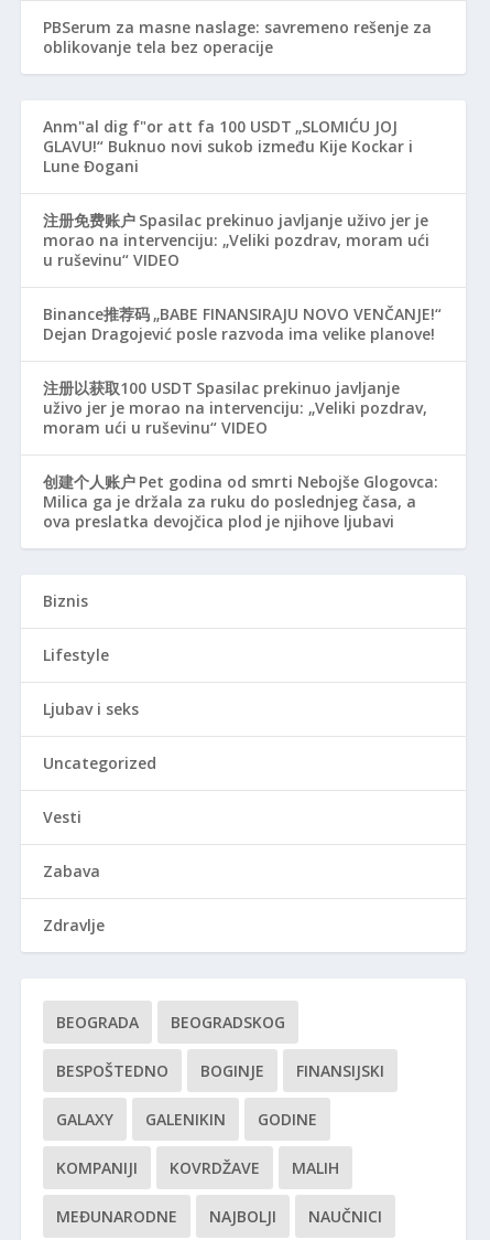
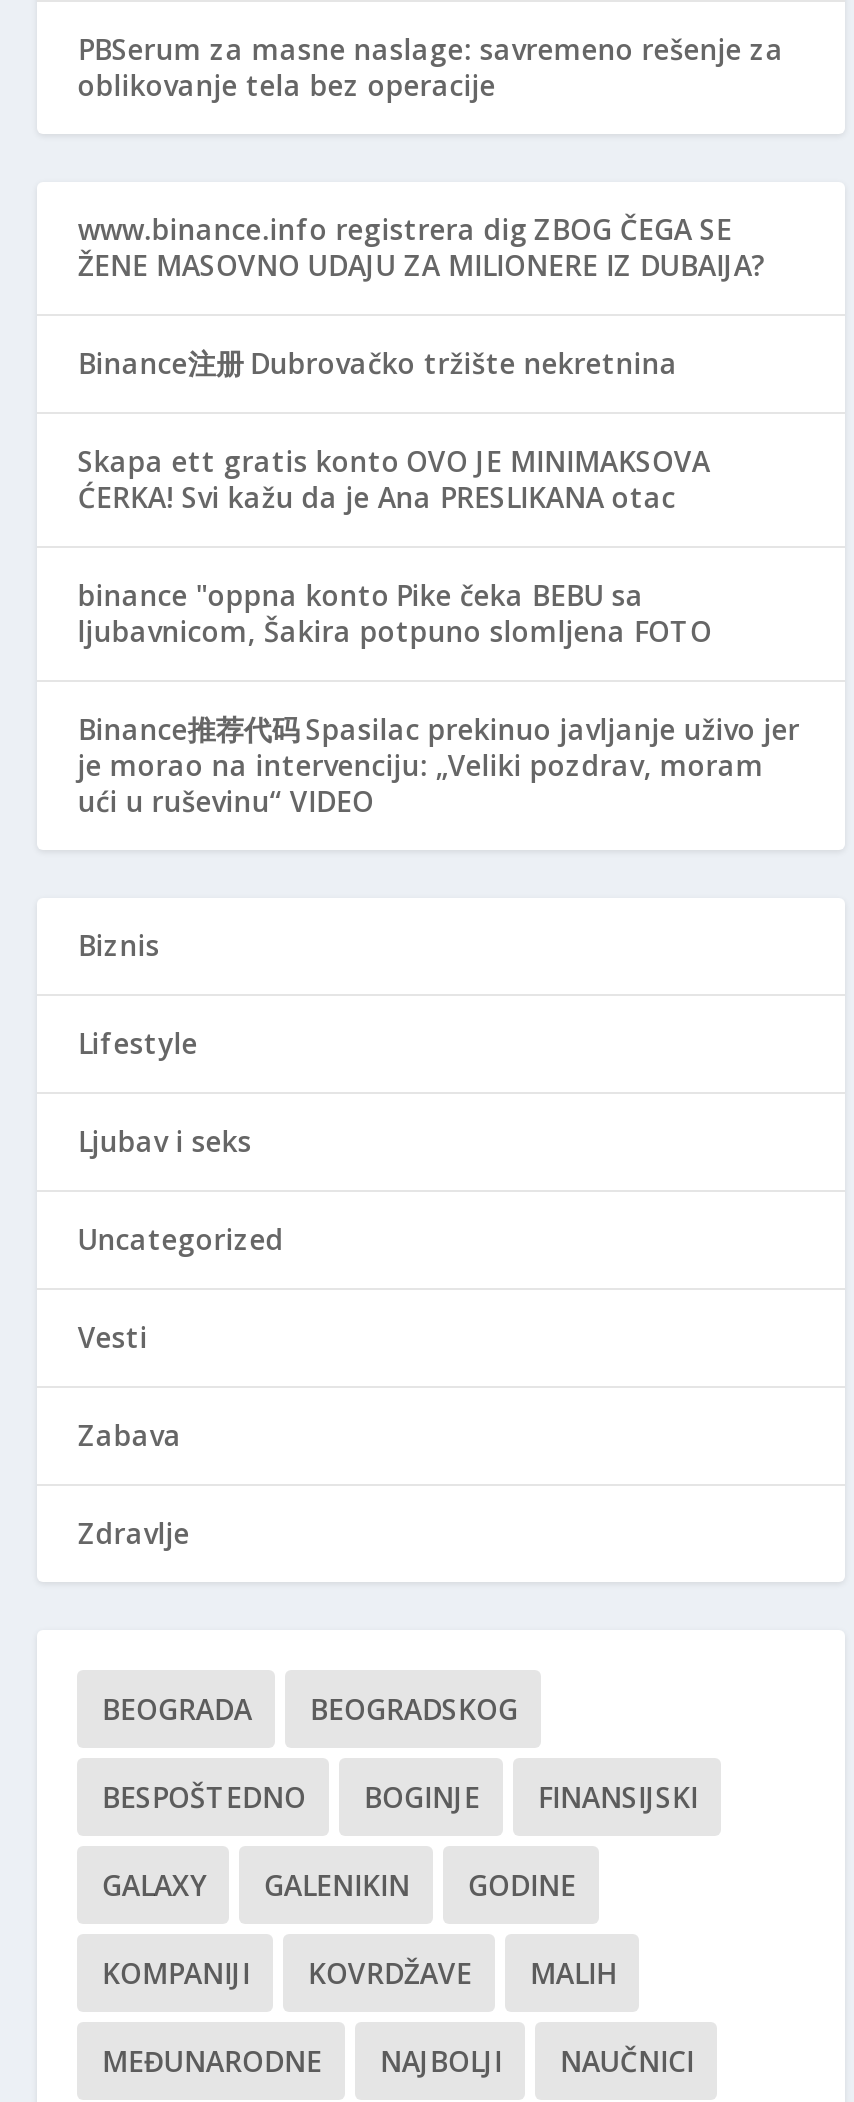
- Anm"al dig f"or att fa 100 USDT „SLOMIĆU JOJ
- GLAVU!“ Buknuo novi sukob između Kije Kockar i
- Lune Đogani
+ www.binance.info registrera dig ZBOG ČEGA SE
+ ŽENE MASOVNO UDAJU ZA MILIONERE IZ DUBAIJA?

- 注册免费账户 Spasilac prekinuo javljanje uživo jer je
- morao na intervenciju: „Veliki pozdrav, moram ući
- u ruševinu“ VIDEO
+ Binance注册 Dubrovačko tržište nekretnina

- Binance推荐码 „BABE FINANSIRAJU NOVO VENČANJE!“
- Dejan Dragojević posle razvoda ima velike planove!
+ Skapa ett gratis konto OVO JE MINIMAKSOVA
+ ĆERKA! Svi kažu da je Ana PRESLIKANA otac

- 注册以获取100 USDT Spasilac prekinuo javljanje
- uživo jer je morao na intervenciju: „Veliki pozdrav,
- moram ući u ruševinu“ VIDEO
+ binance "oppna konto Pike čeka BEBU sa
+ ljubavnicom, Šakira potpuno slomljena FOTO

- 创建个人账户 Pet godina od smrti Nebojše Glogovca:
- Milica ga je držala za ruku do poslednjeg časa, a
- ova preslatka devojčica plod je njihove ljubavi
+ Binance推荐代码 Spasilac prekinuo javljanje uživo jer
+ je morao na intervenciju: „Veliki pozdrav, moram
+ ući u ruševinu“ VIDEO
